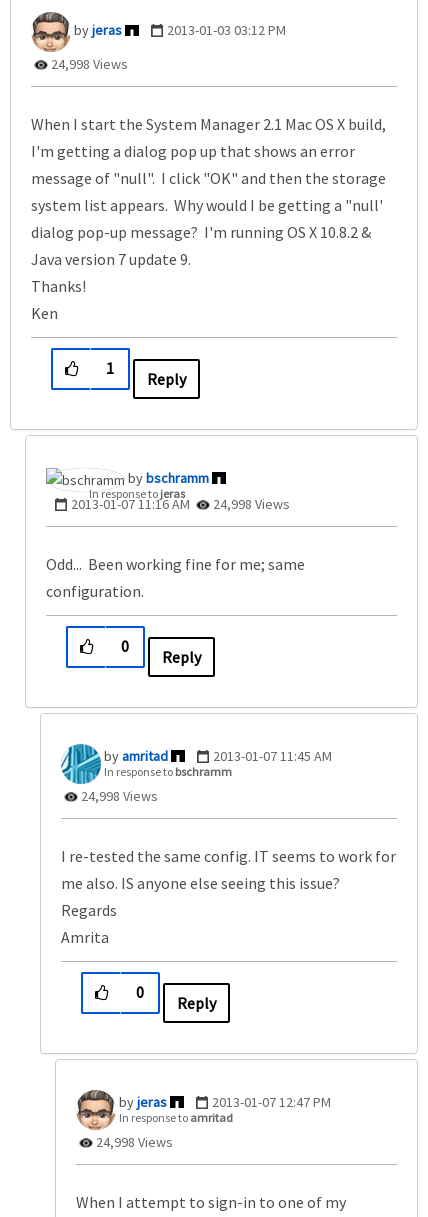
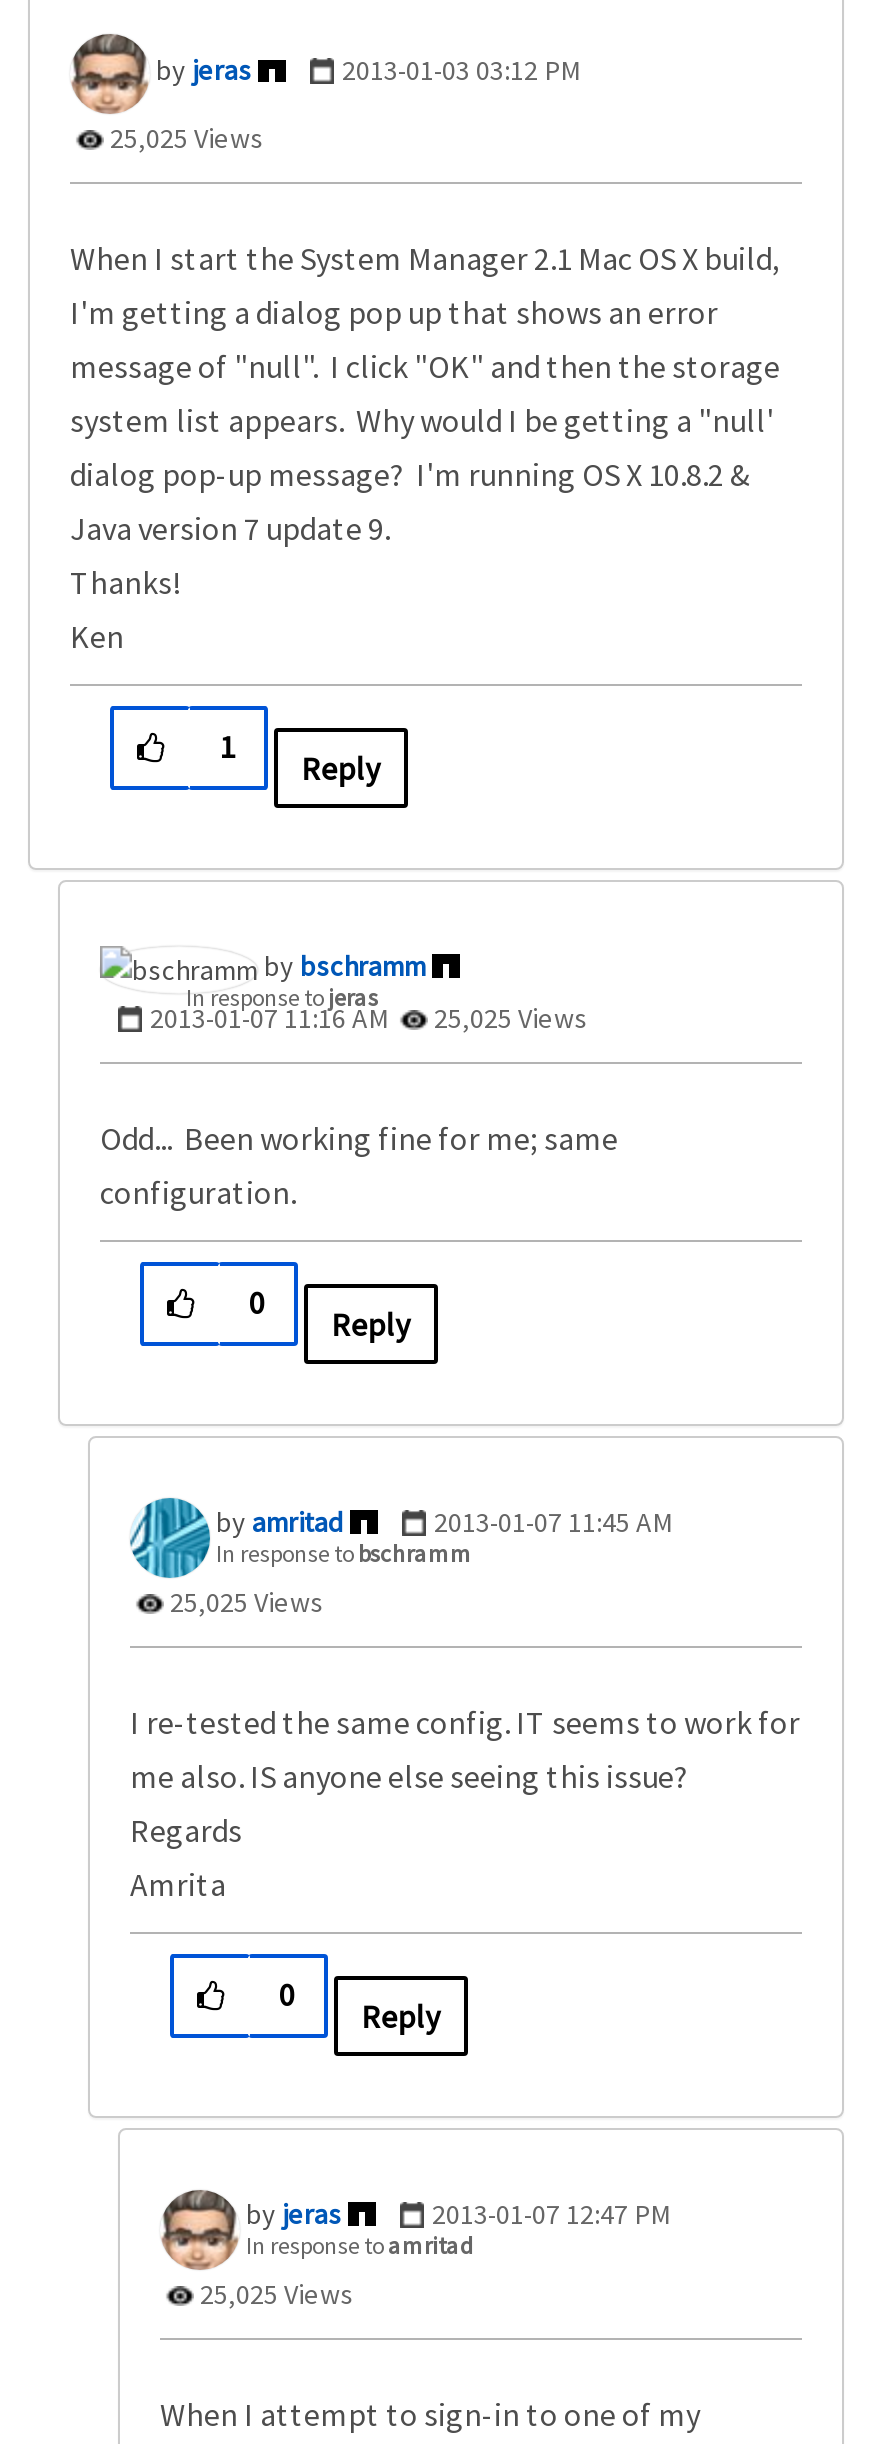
- 24,998 Views
+ 25,025 Views

- 2013-01-07 11:16 AM 24,998 Views
+ 2013-01-07 11:16 AM 25,025 Views

- 24,998 Views
+ 25,025 Views

- 24,998 Views
+ 25,025 Views
